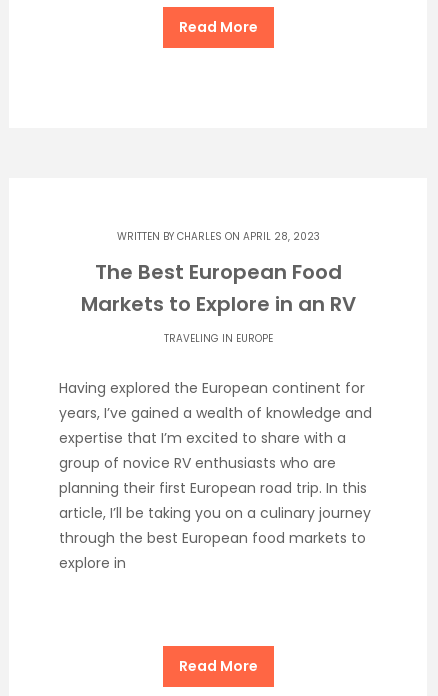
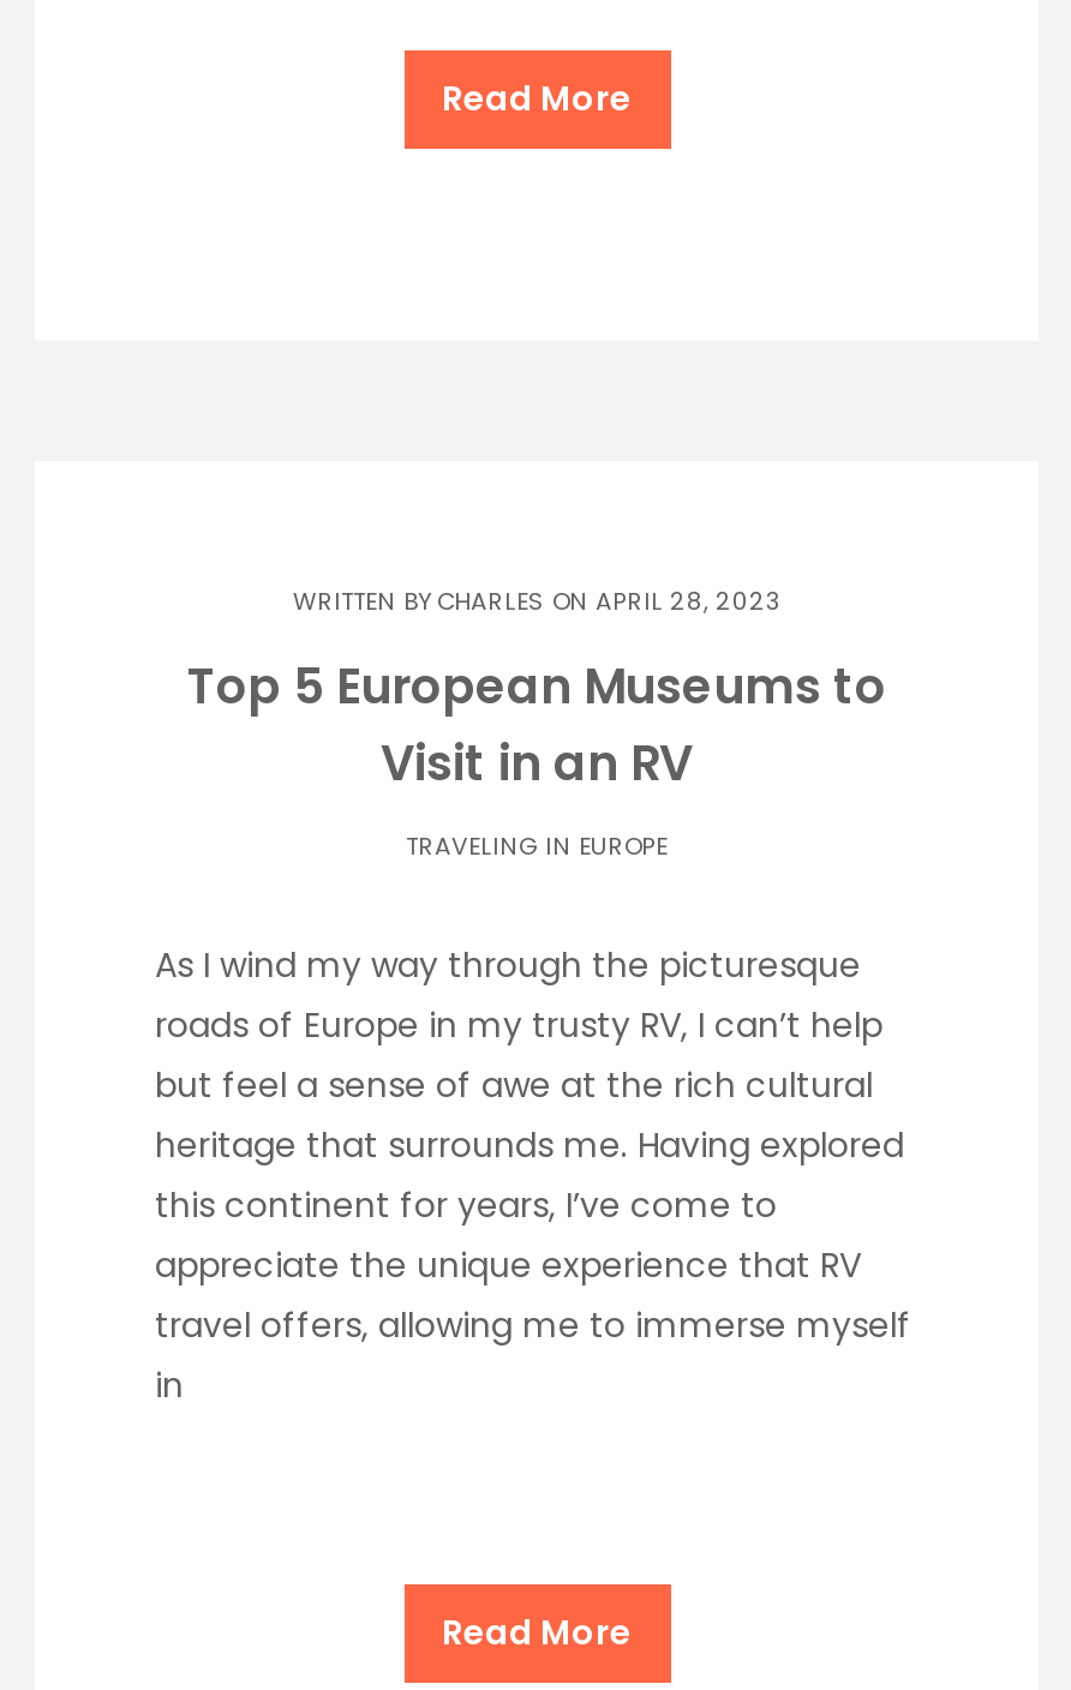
- The Best European Food
- Markets to Explore in an RV
+ Top 5 European Museums to
+ Visit in an RV

- Having explored the European continent for
- years, I’ve gained a wealth of knowledge and
- expertise that I’m excited to share with a
- group of novice RV enthusiasts who are
- planning their first European road trip. In this
- article, I’ll be taking you on a culinary journey
- through the best European food markets to
- explore in
+ As I wind my way through the picturesque
+ roads of Europe in my trusty RV, I can’t help
+ but feel a sense of awe at the rich cultural
+ heritage that surrounds me. Having explored
+ this continent for years, I’ve come to
+ appreciate the unique experience that RV
+ travel offers, allowing me to immerse myself
+ in
